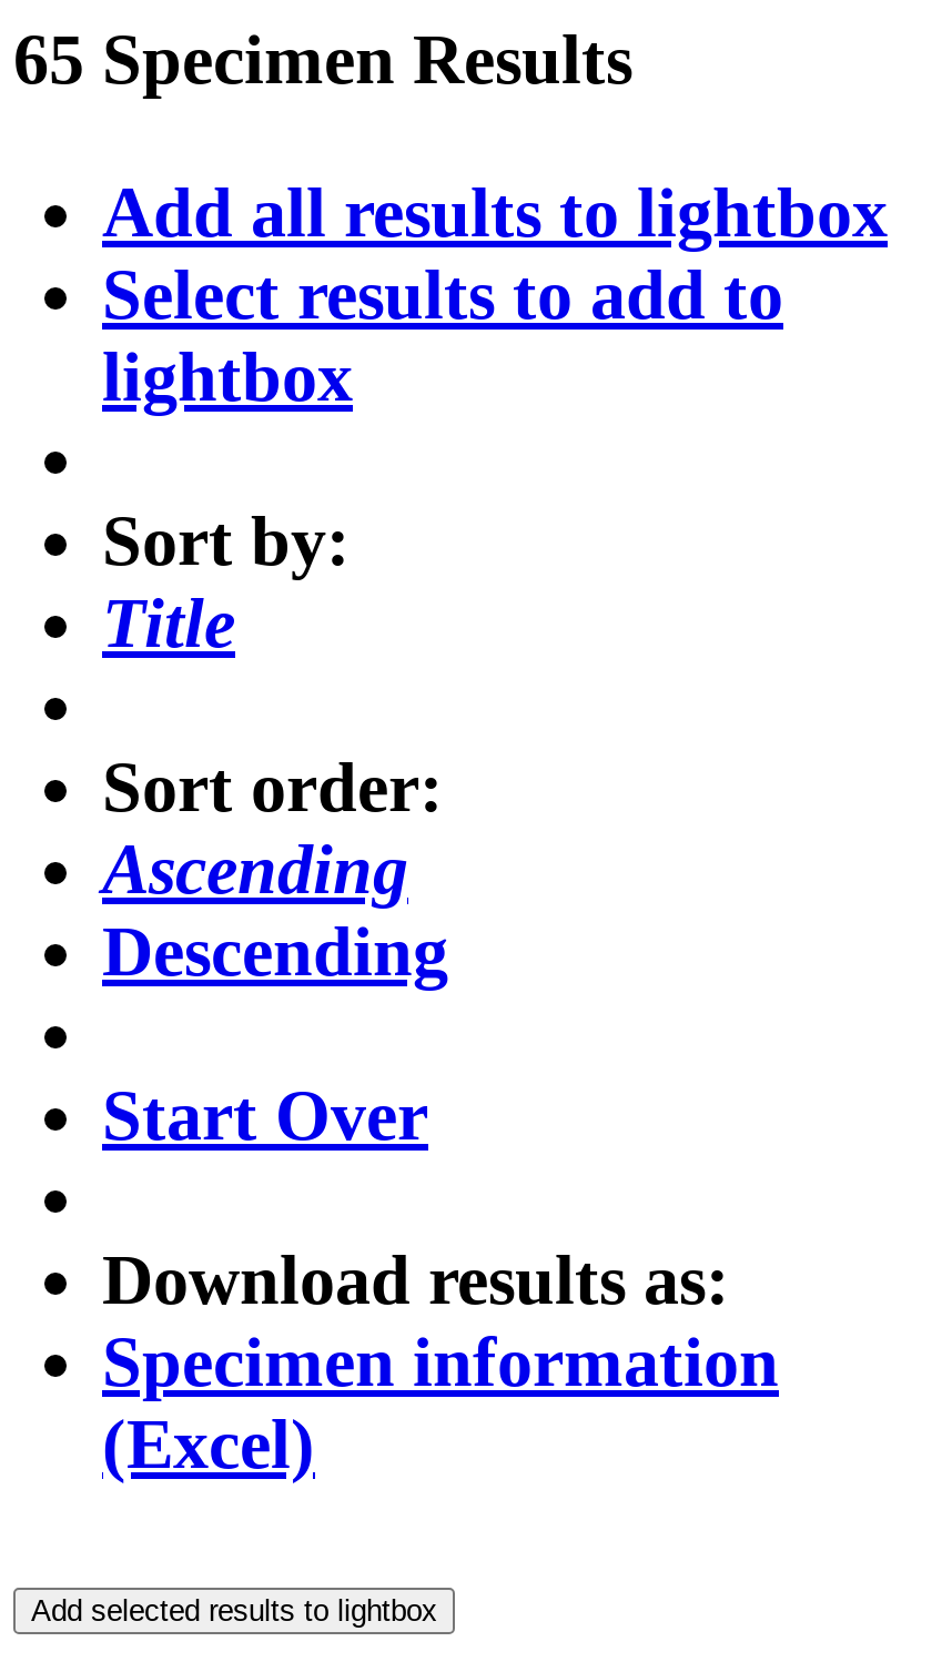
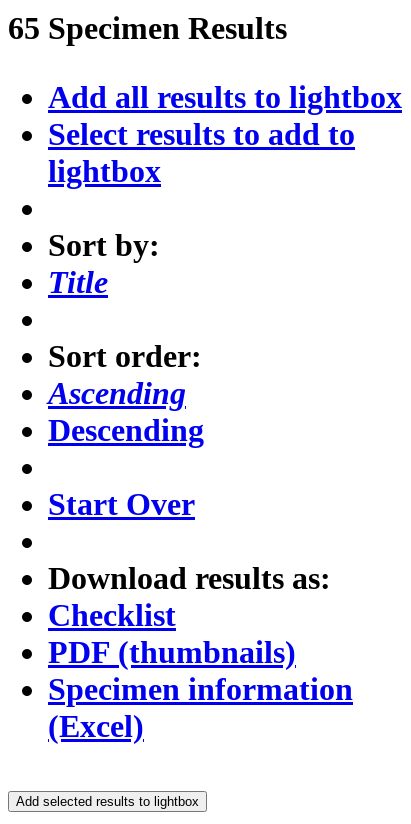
+ Checklist
+ PDF (thumbnails)
